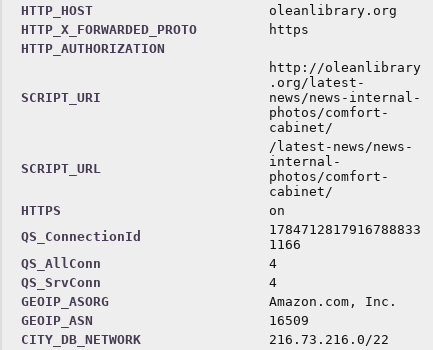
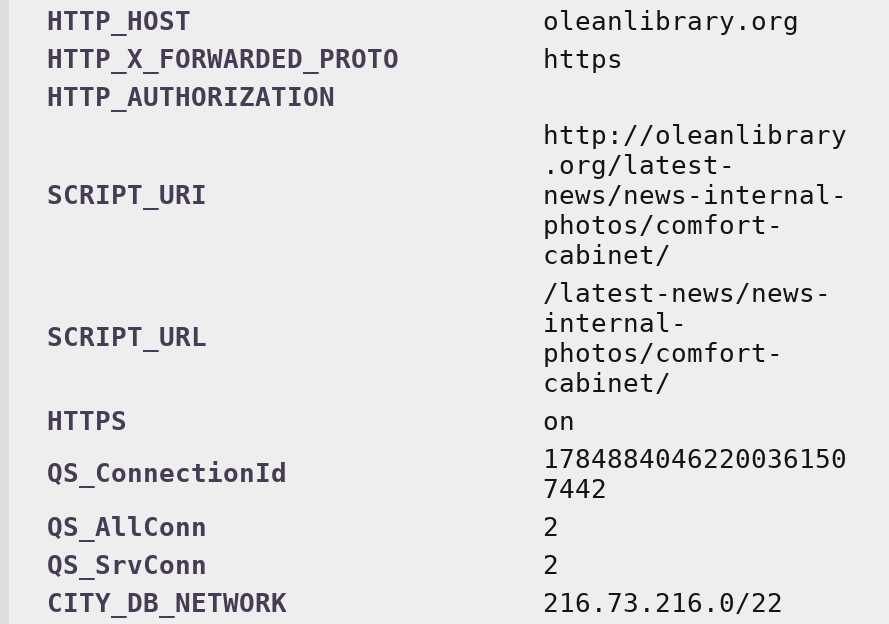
- 1784712817916788833
+ 1784884046220036150

- 1166
+ 7442

- 4
+ 2

- 4
- GEOIP_ASORG
- Amazon.com, Inc.
- GEOIP_ASN
- 16509
+ 2
